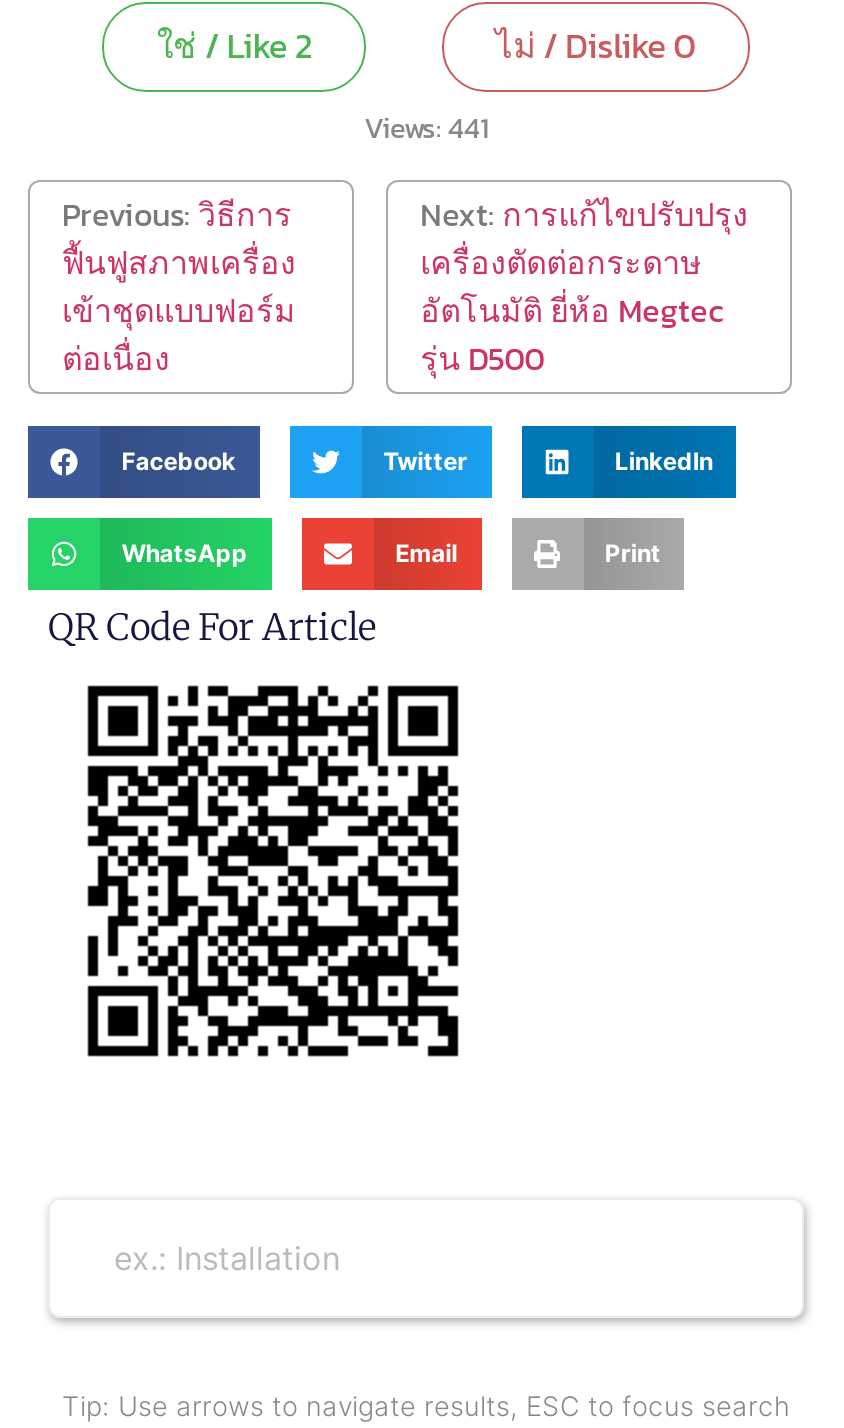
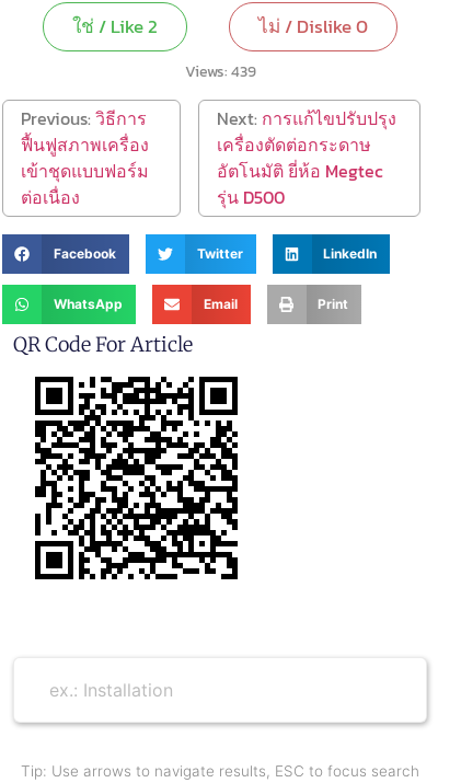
- Views: 441
+ Views: 439
